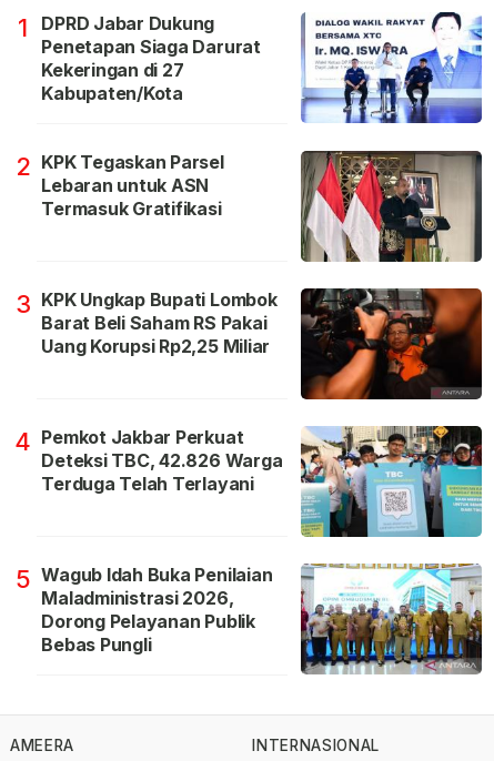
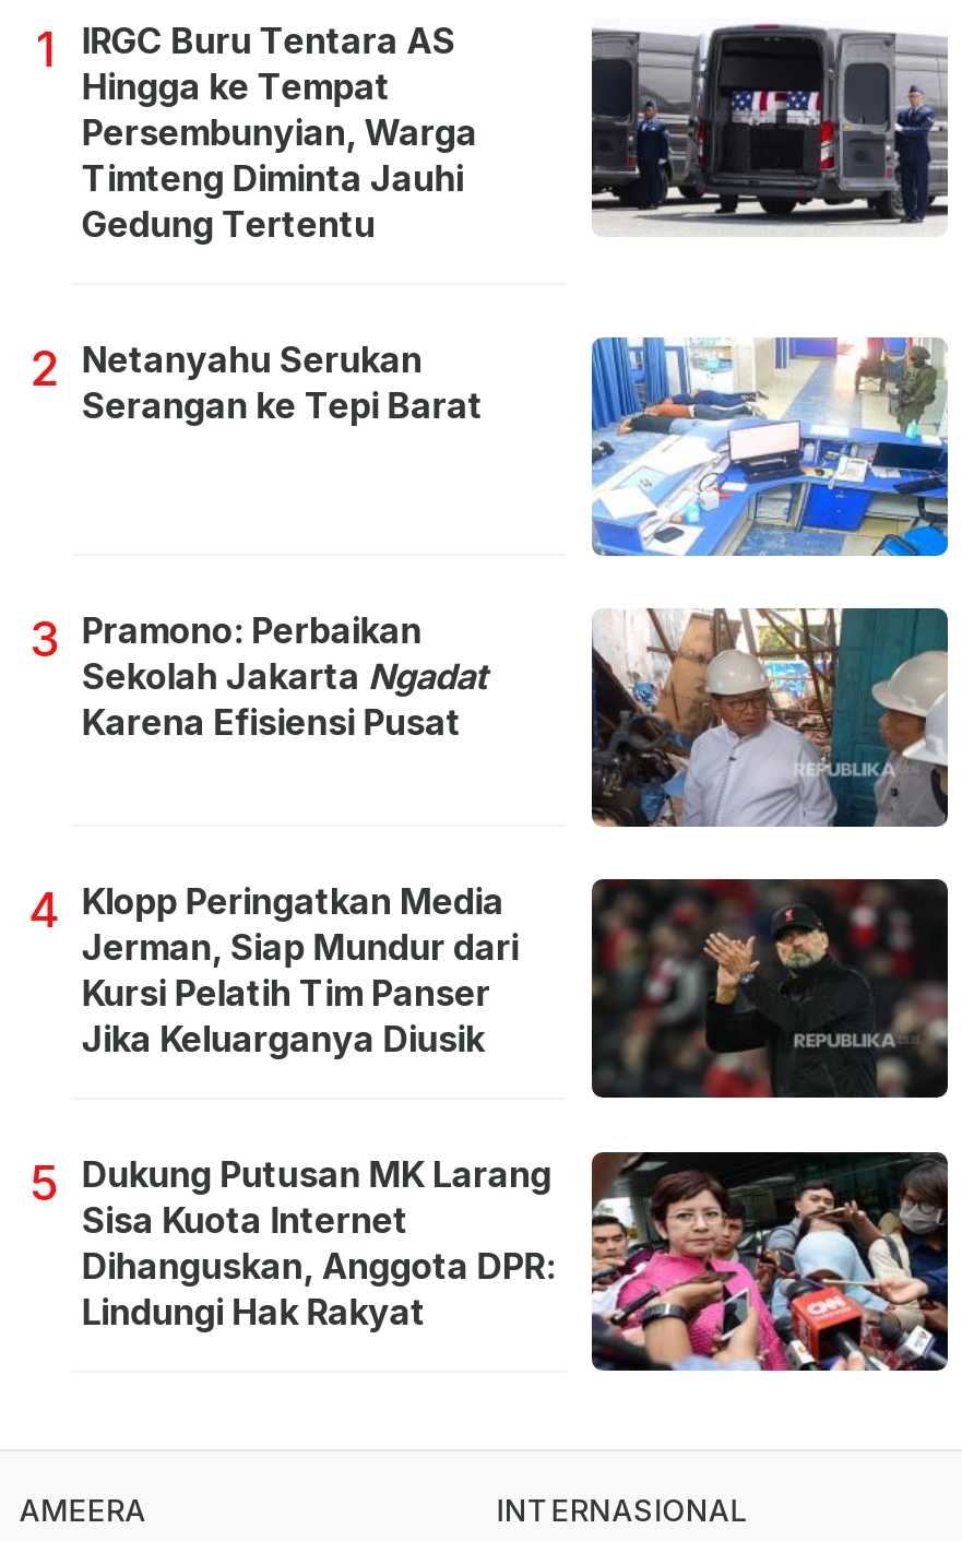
- DPRD Jabar Dukung
- Penetapan Siaga Darurat
- Kekeringan di 27
- Kabupaten/Kota
+ IRGC Buru Tentara AS
+ Hingga ke Tempat
+ Persembunyian, Warga
+ Timteng Diminta Jauhi
+ Gedung Tertentu

- [image]
+ [image]

- 2 KPK Tegaskan Parsel
- Lebaran untuk ASN
- Termasuk Gratifikasi
+ 2 Netanyahu Serukan
+ Serangan ke Tepi Barat

- [image]
+ [image]

- 3 KPK Ungkap Bupati Lombok
- Barat Beli Saham RS Pakai
- Uang Korupsi Rp2,25 Miliar
+ 3 Pramono: Perbaikan
+ Sekolah Jakarta Ngadat
+ Karena Efisiensi Pusat

- [image]
+ [image]

- [image]
- 4 Pemkot Jakbar Perkuat
- Deteksi TBC, 42.826 Warga
- Terduga Telah Terlayani
+ [image]
+ 4 Klopp Peringatkan Media
+ Jerman, Siap Mundur dari
+ Kursi Pelatih Tim Panser
+ Jika Keluarganya Diusik

- [image]
- 5 Wagub Idah Buka Penilaian
- Maladministrasi 2026,
- Dorong Pelayanan Publik
- Bebas Pungli
+ [image]
+ 5 Dukung Putusan MK Larang
+ Sisa Kuota Internet
+ Dihanguskan, Anggota DPR:
+ Lindungi Hak Rakyat
